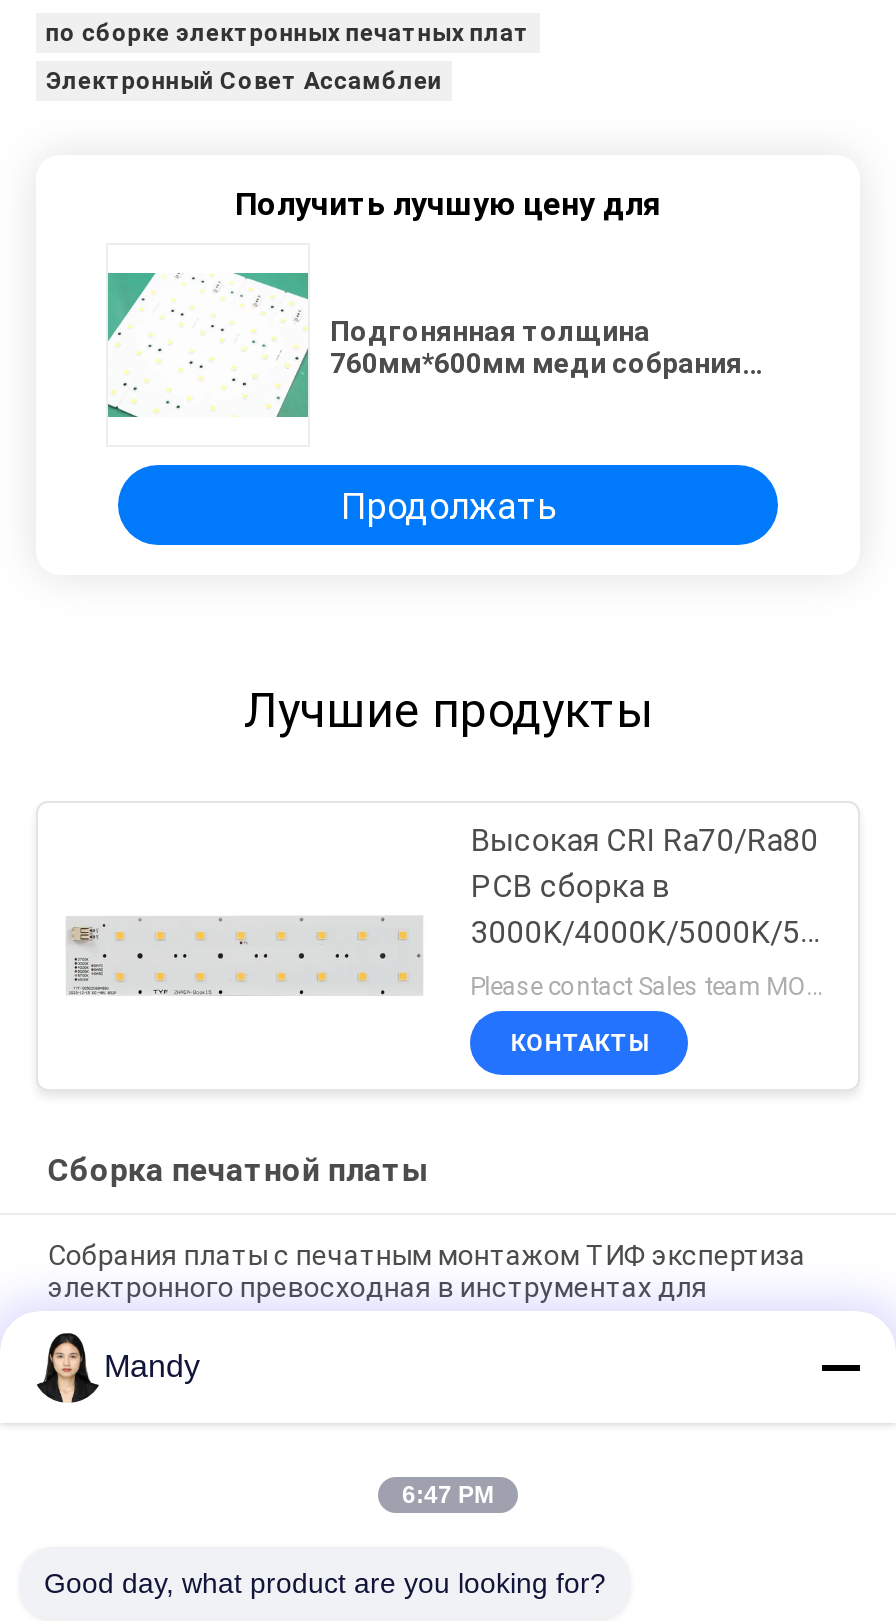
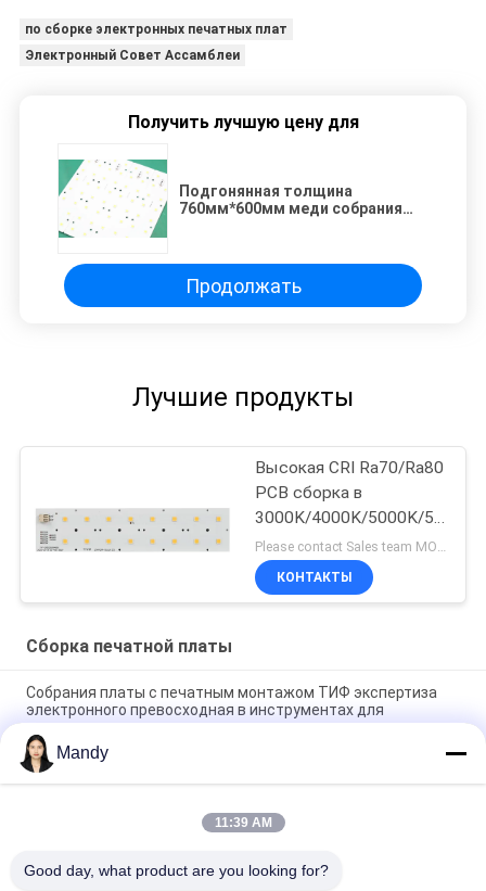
- 6:47 PM
+ 11:39 AM
